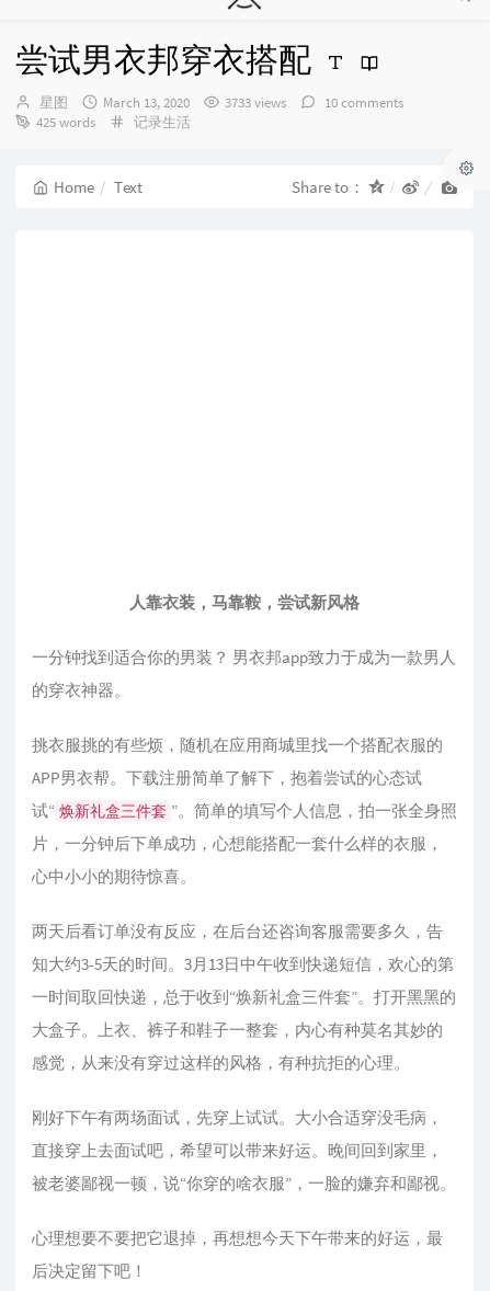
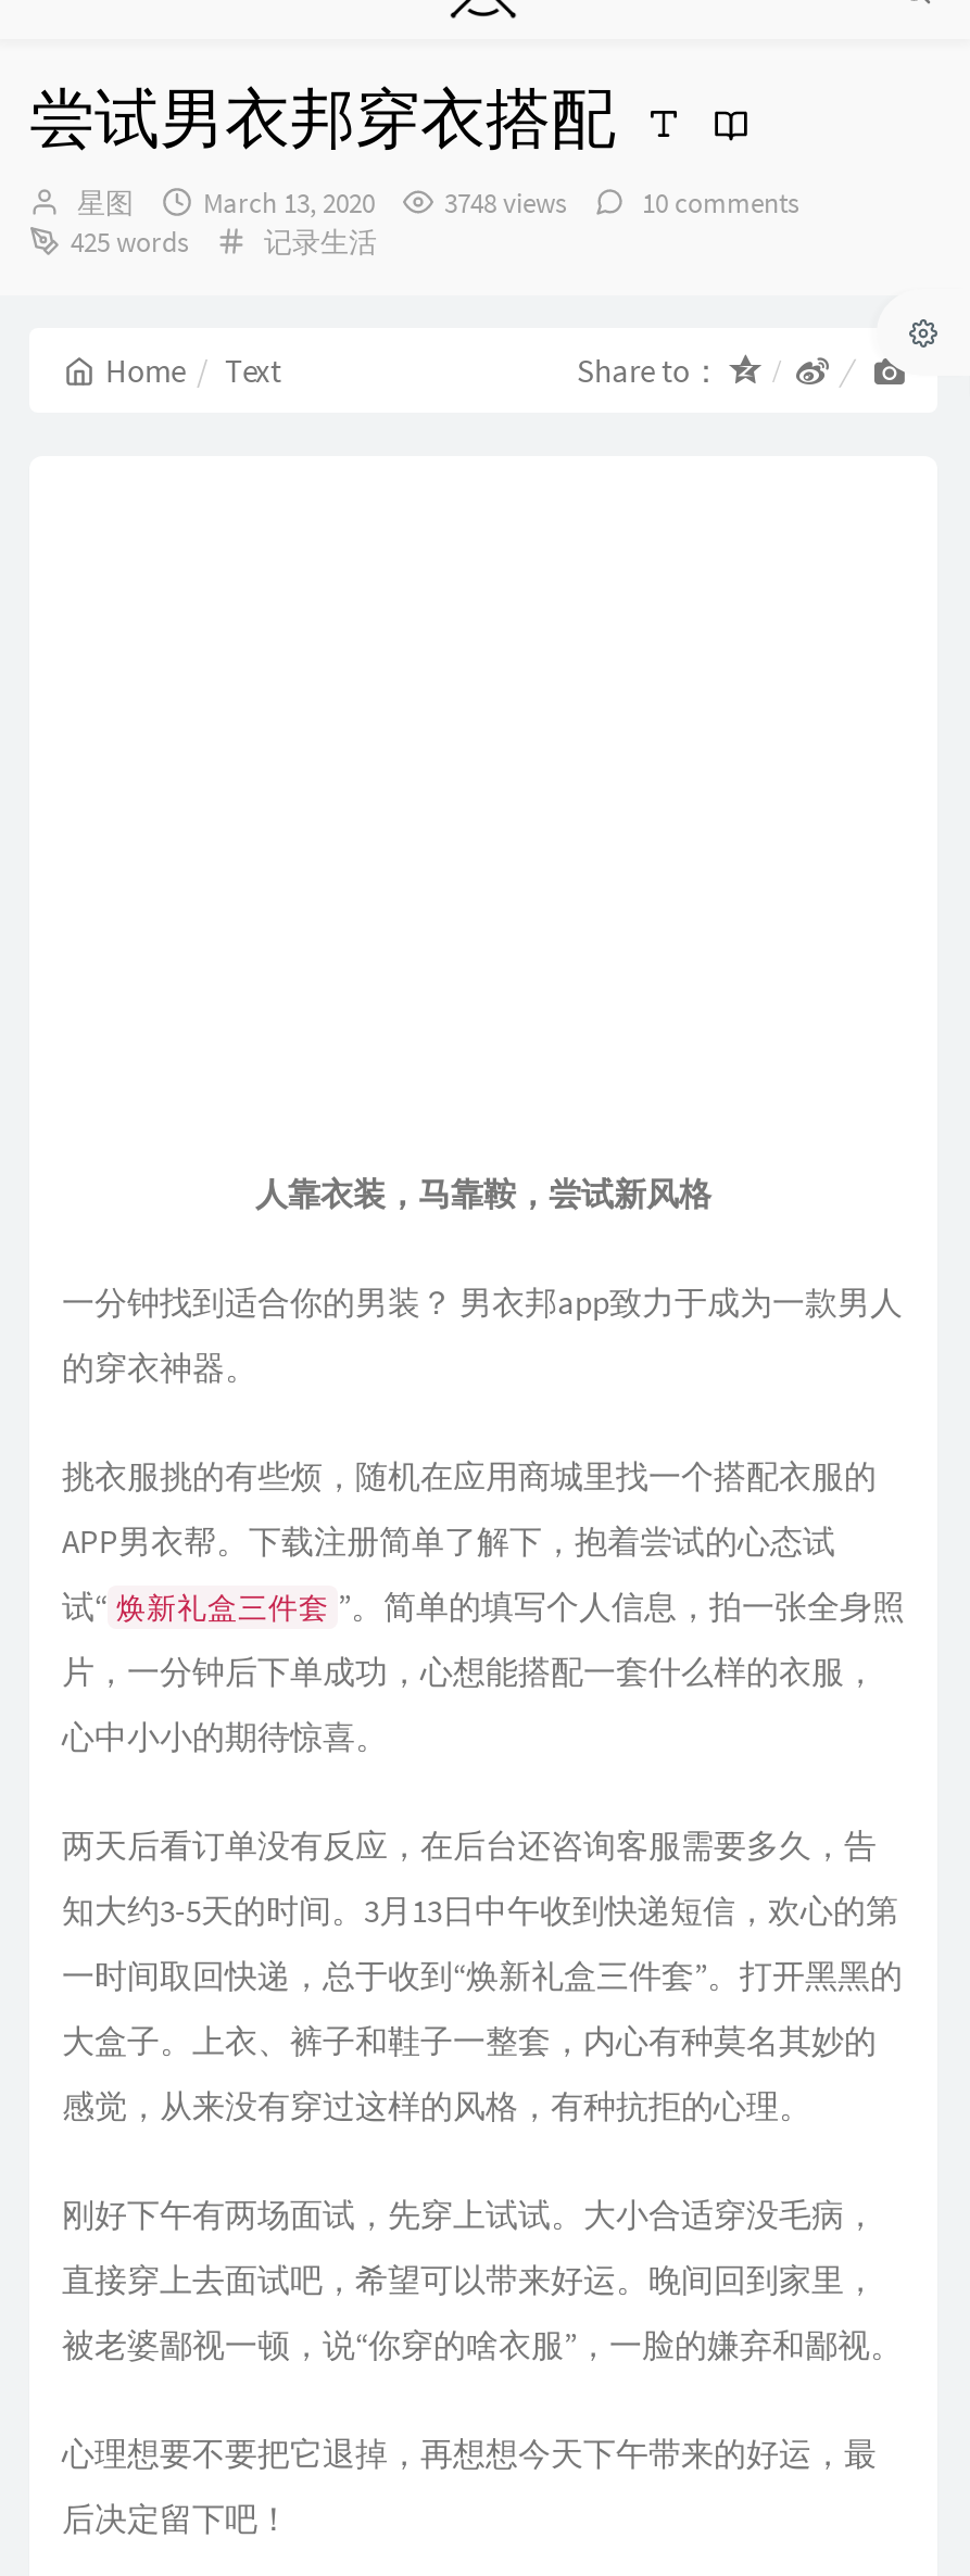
- 3733 views
+ 3748 views
